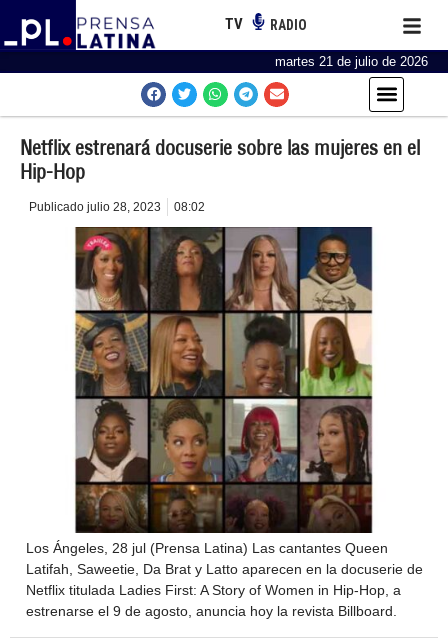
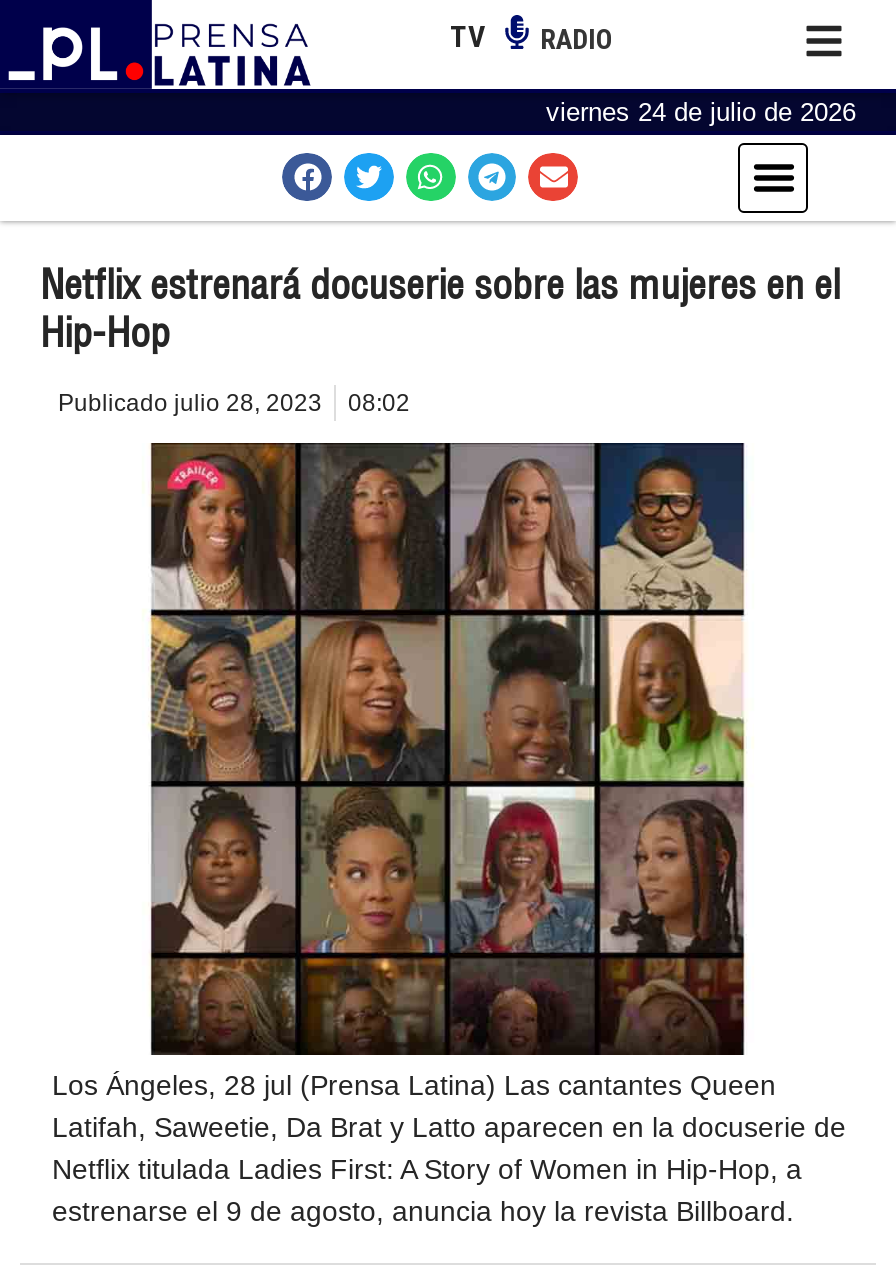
- martes 21 de julio de 2026
+ viernes 24 de julio de 2026
